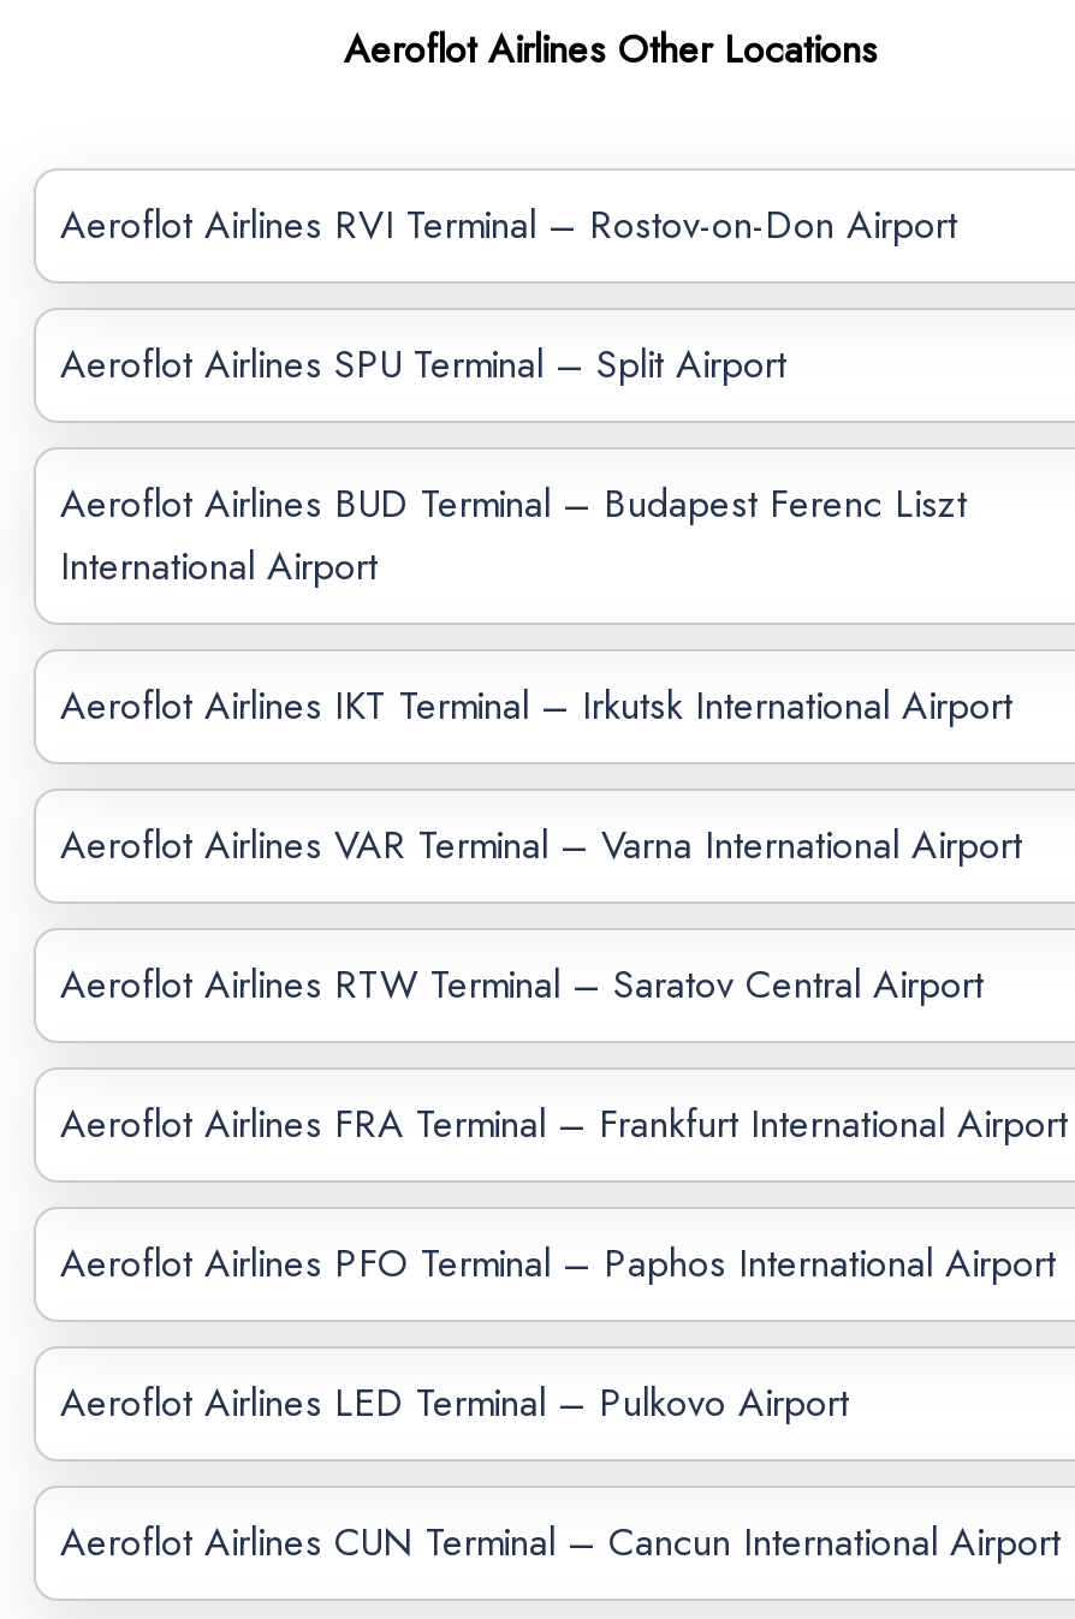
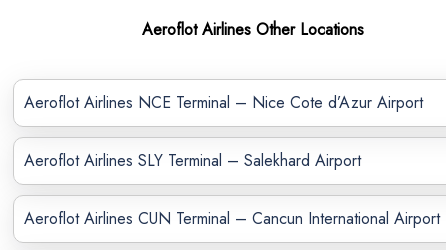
- Aeroflot Airlines RVI Terminal – Rostov-on-Don Airport
- Aeroflot Airlines SPU Terminal – Split Airport
- Aeroflot Airlines BUD Terminal – Budapest Ferenc Liszt
- International Airport
- Aeroflot Airlines IKT Terminal – Irkutsk International Airport
- Aeroflot Airlines VAR Terminal – Varna International Airport
- Aeroflot Airlines RTW Terminal – Saratov Central Airport
- Aeroflot Airlines FRA Terminal – Frankfurt International Airport
- Aeroflot Airlines PFO Terminal – Paphos International Airport
- Aeroflot Airlines LED Terminal – Pulkovo Airport
+ Aeroflot Airlines NCE Terminal – Nice Cote d’Azur Airport
+ Aeroflot Airlines SLY Terminal – Salekhard Airport
